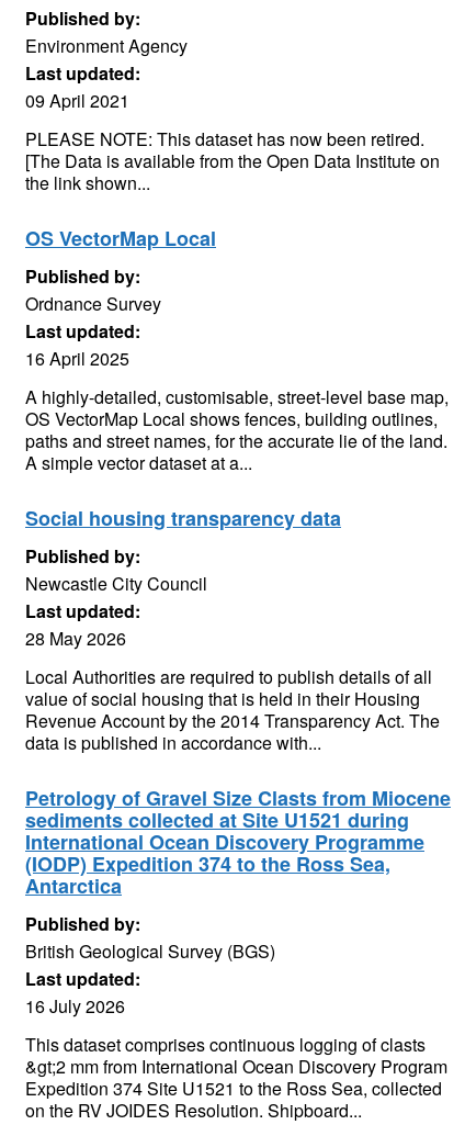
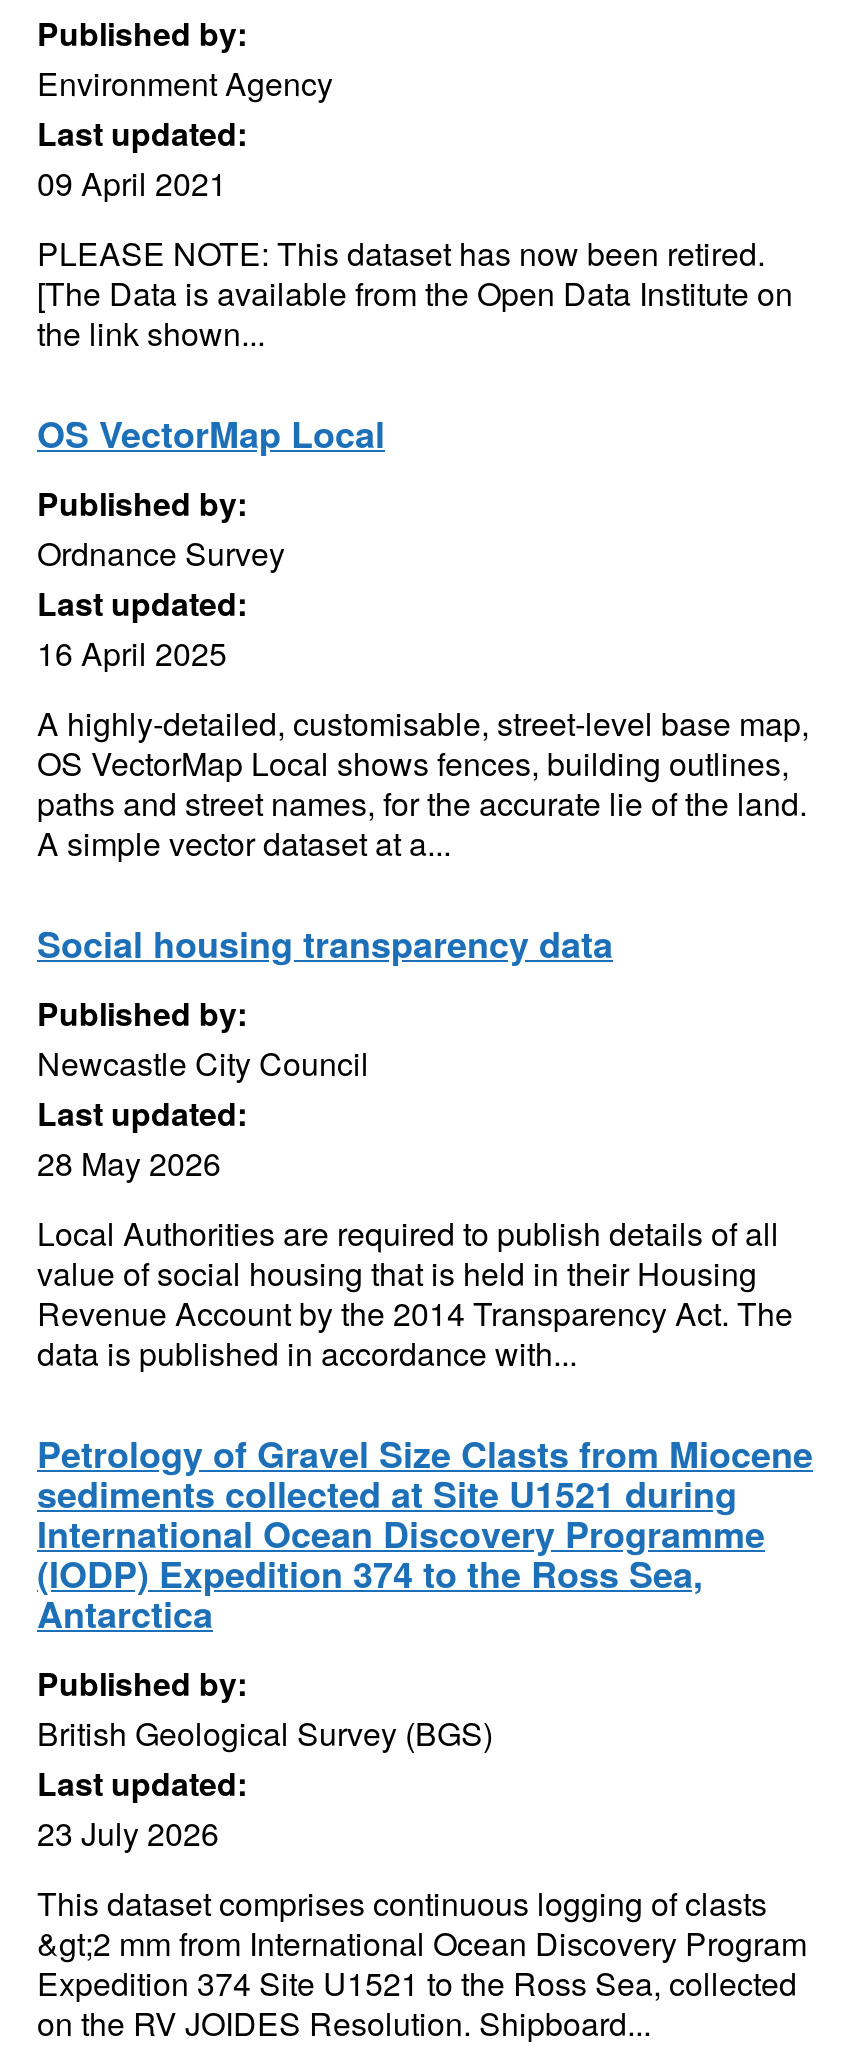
- 16 July 2026
+ 23 July 2026
